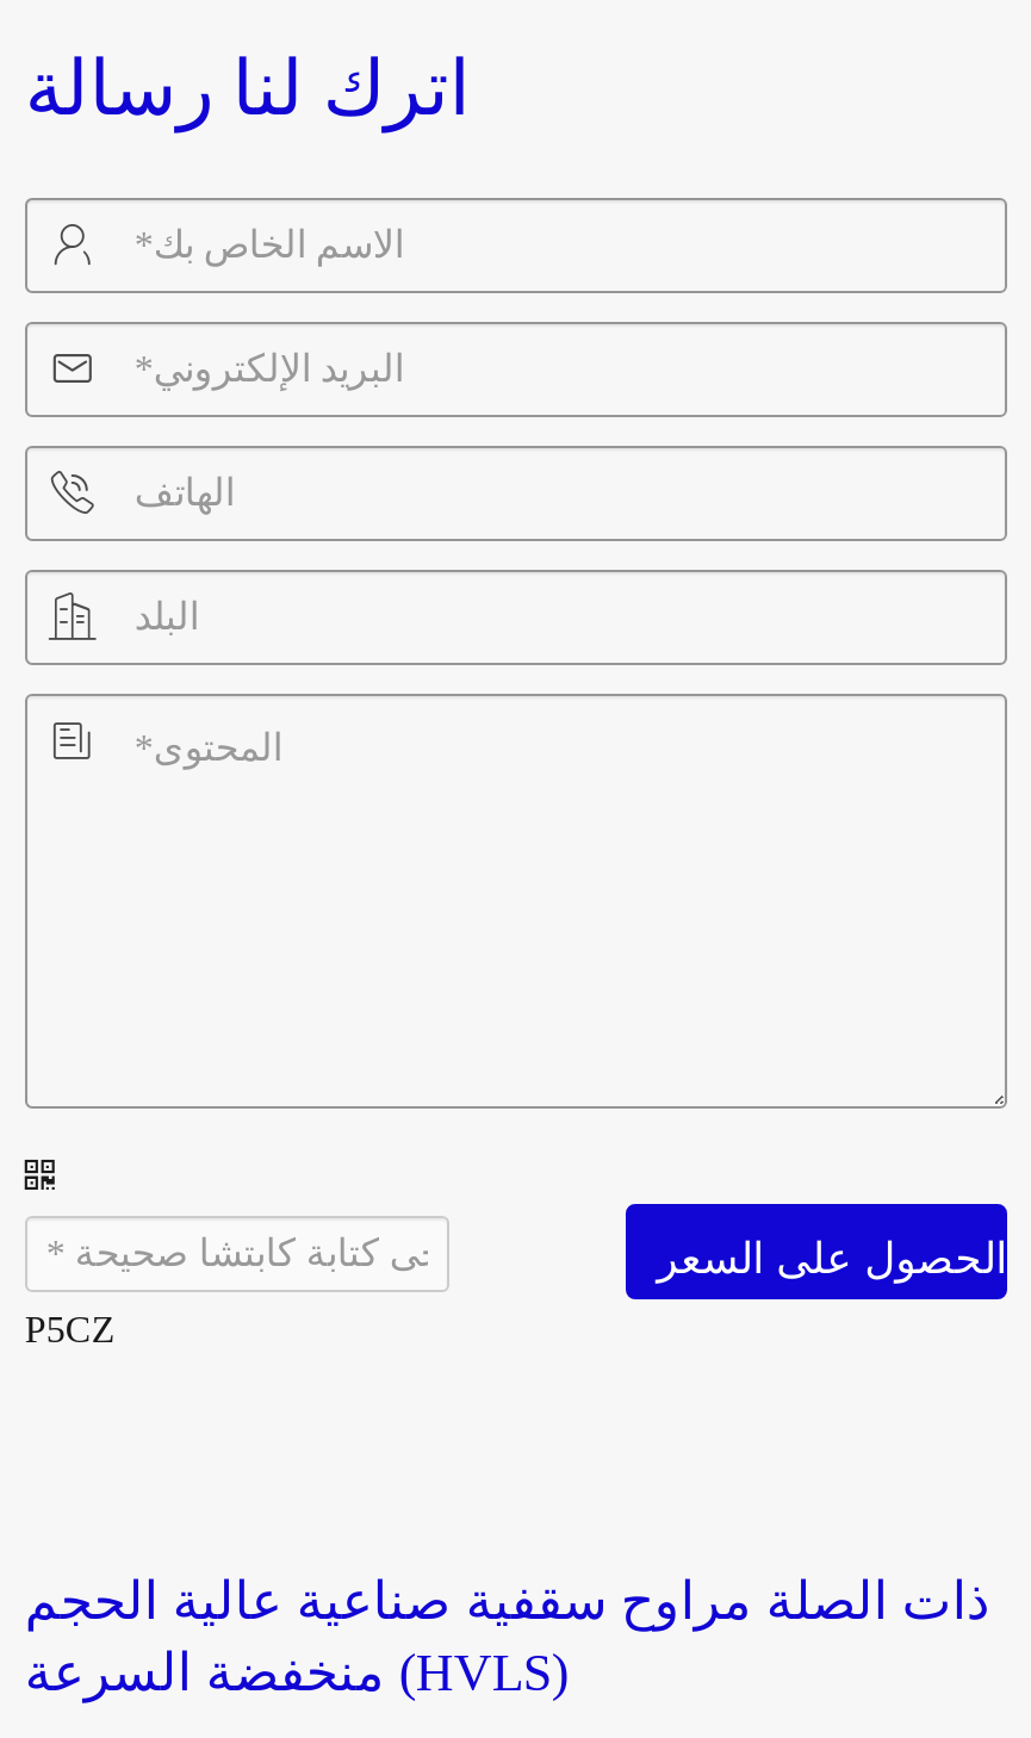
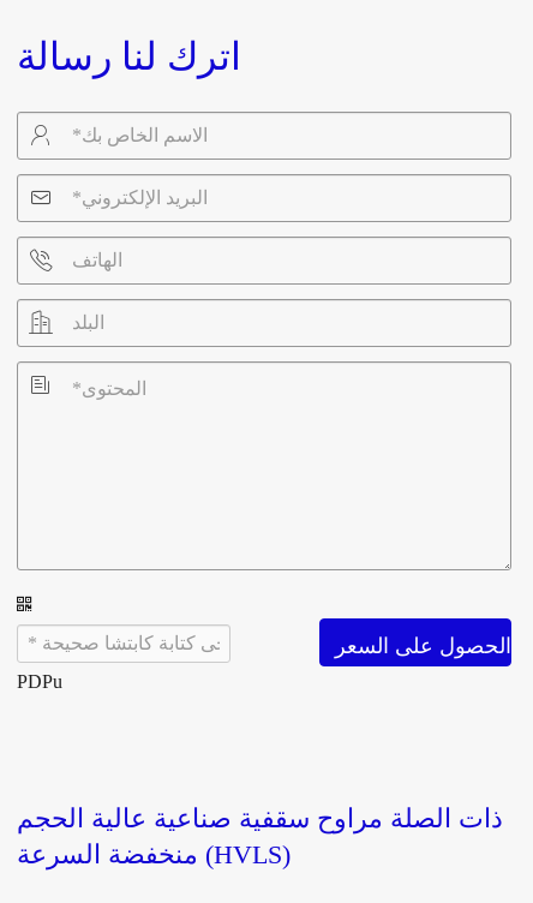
- P5CZ
+ PDPu
